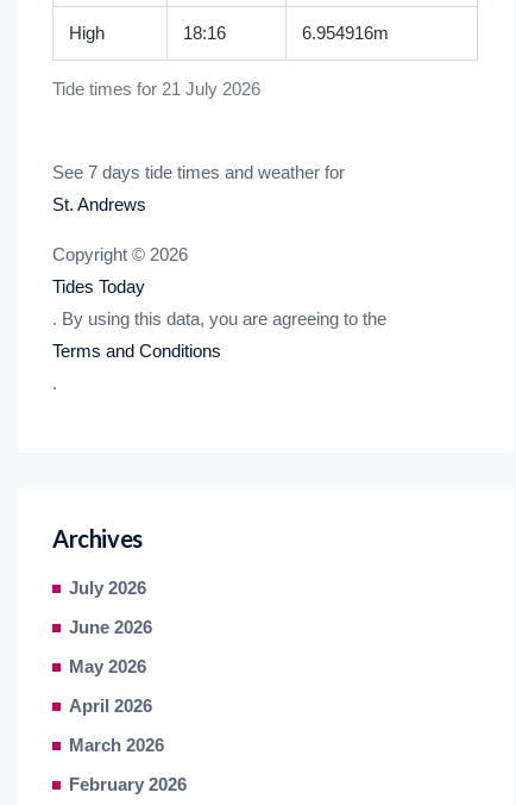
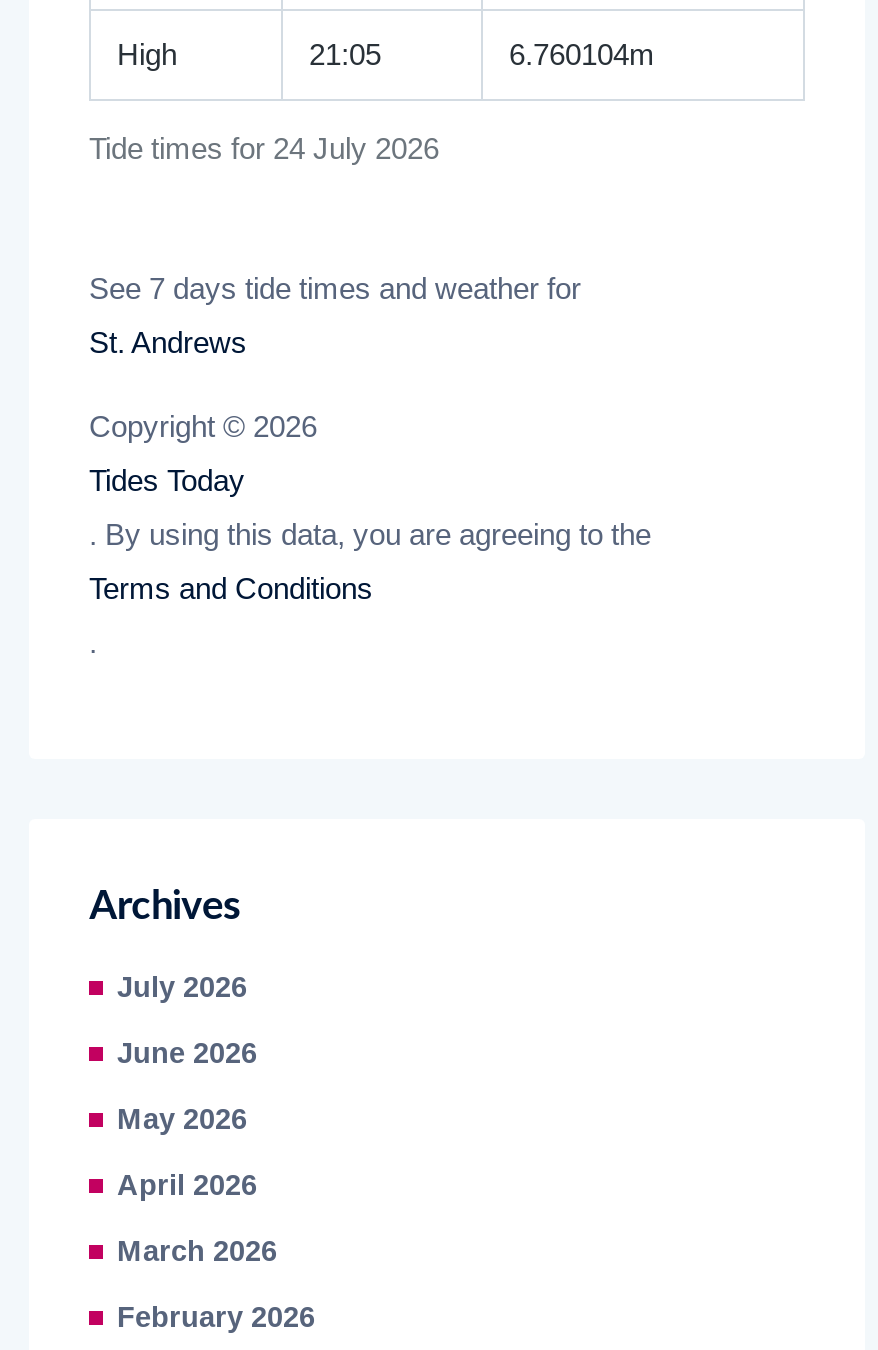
- 18:16
- 6.954916m
+ 21:05
+ 6.760104m

- Tide times for 21 July 2026
+ Tide times for 24 July 2026
